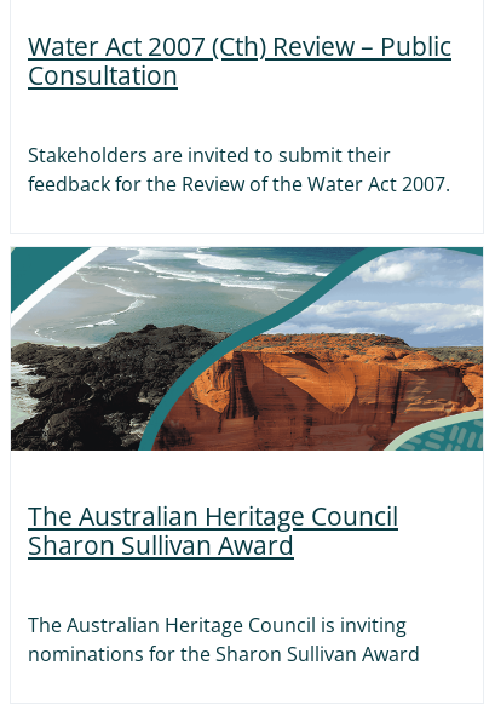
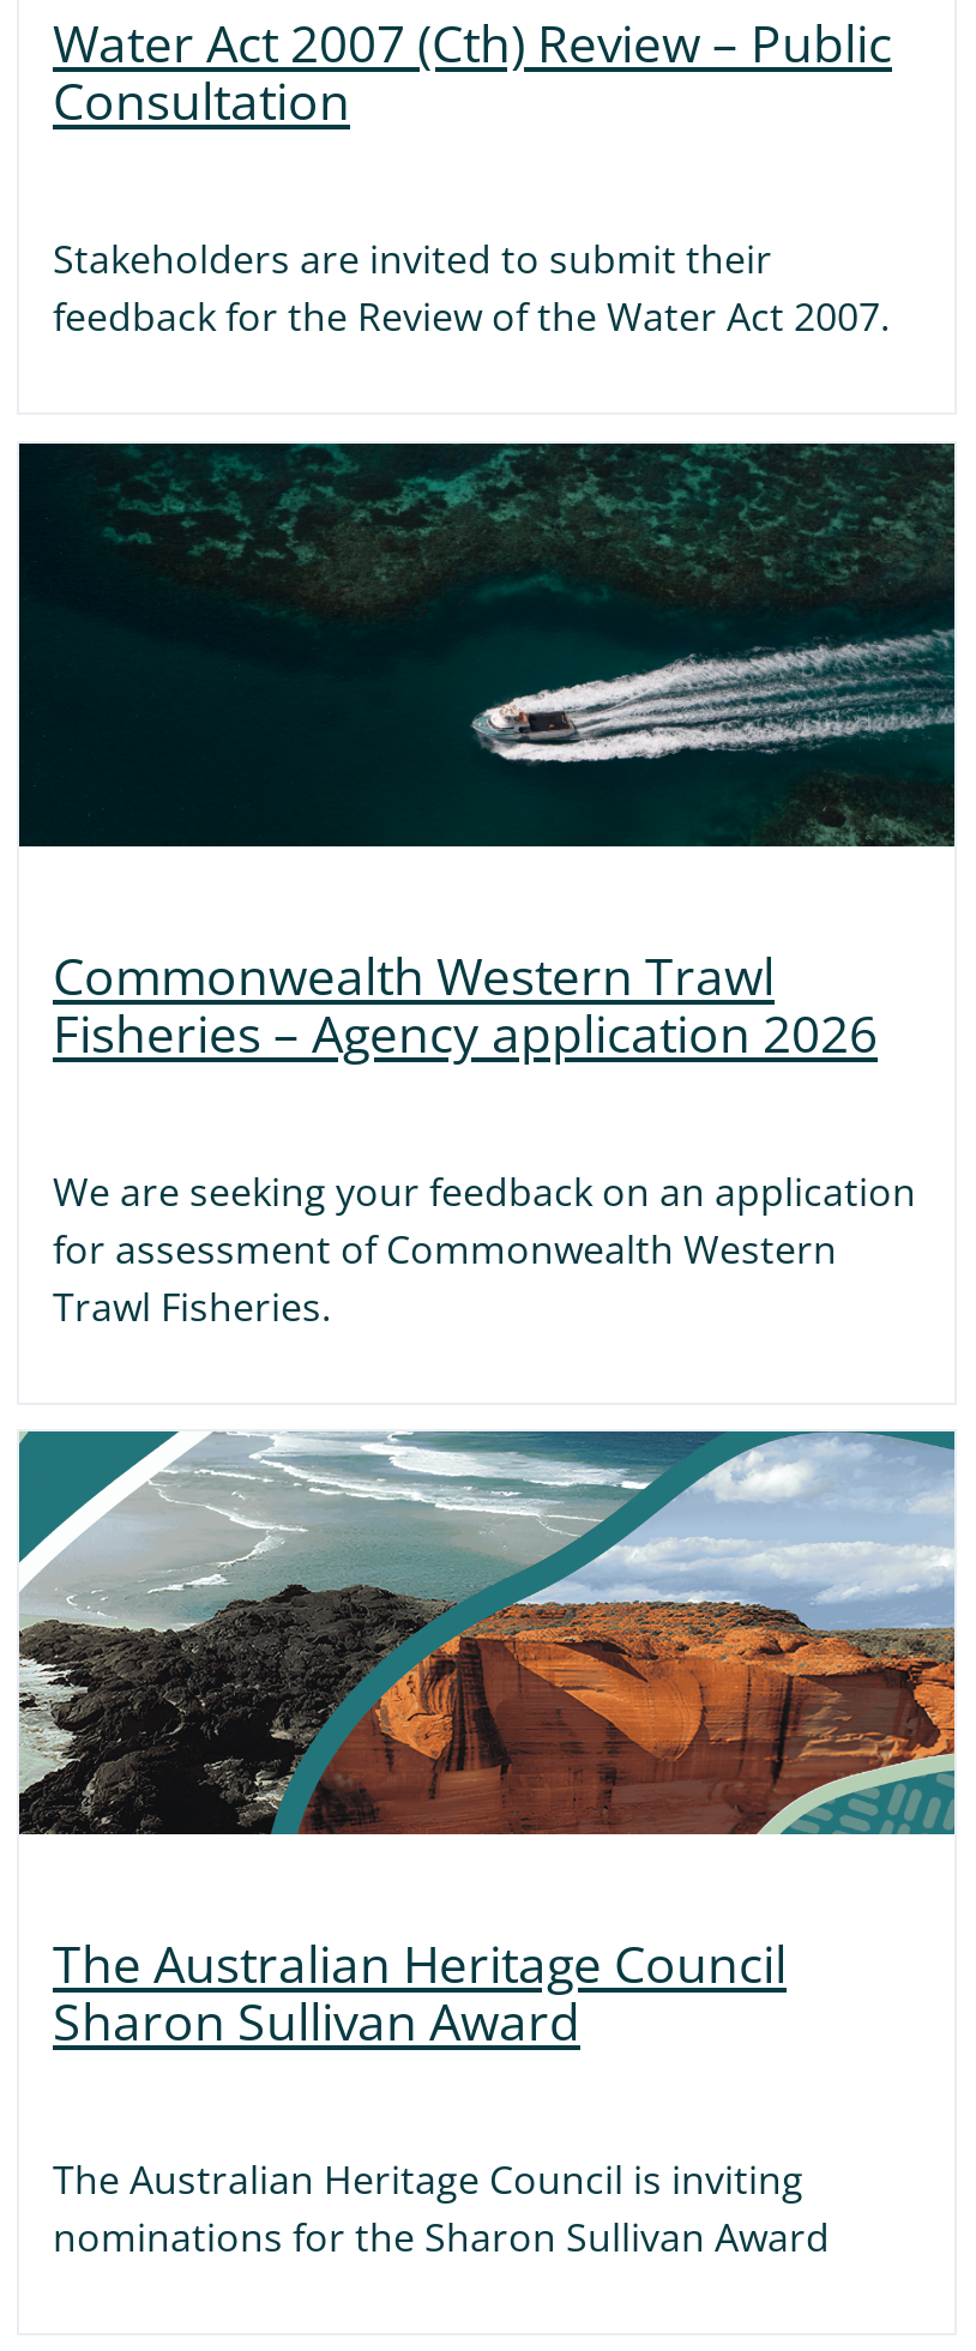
+ [image]
+ Commonwealth Western Trawl
+ Fisheries – Agency application 2026
+ We are seeking your feedback on an application
+ for assessment of Commonwealth Western
+ Trawl Fisheries.
